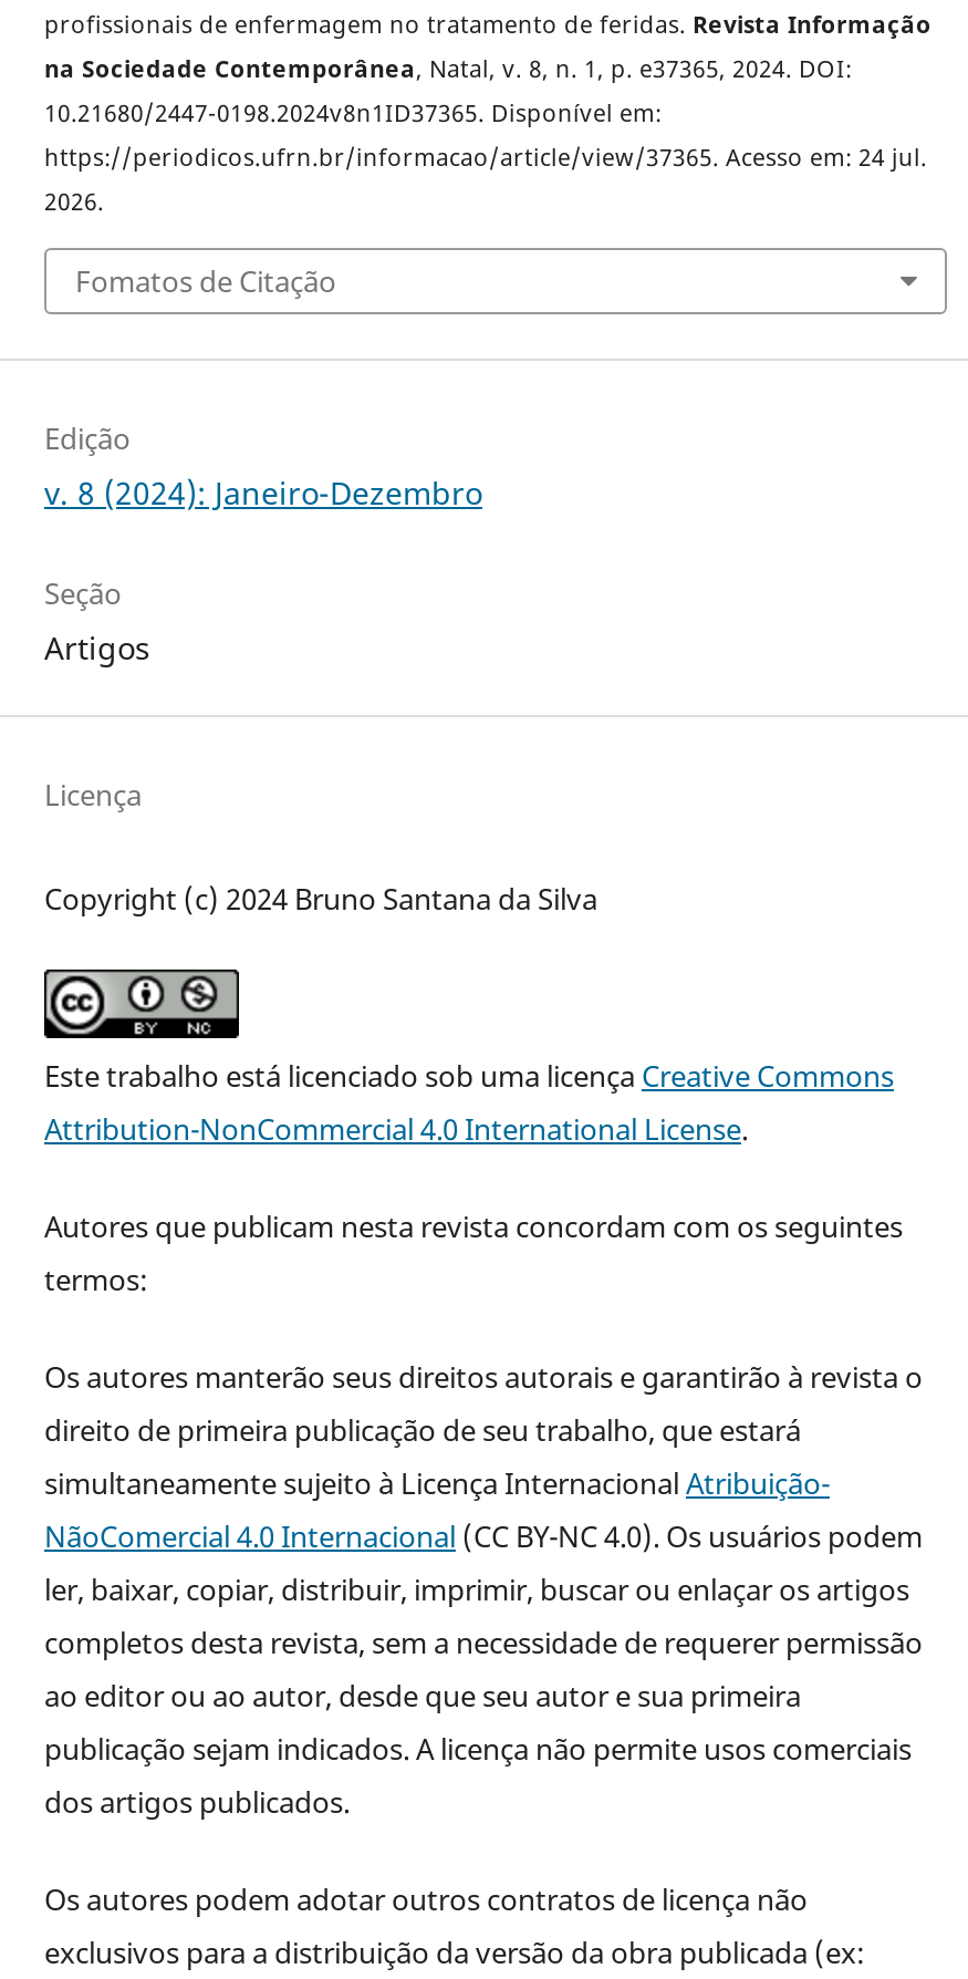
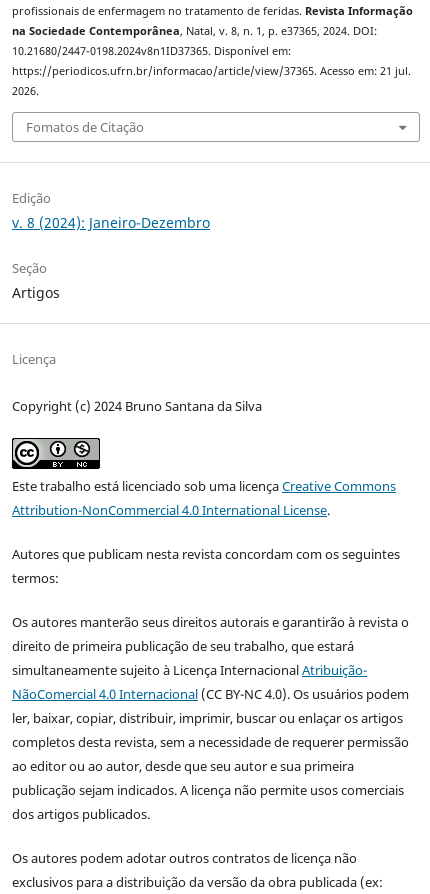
- https://periodicos.ufrn.br/informacao/article/view/37365. Acesso em: 24 jul.
+ https://periodicos.ufrn.br/informacao/article/view/37365. Acesso em: 21 jul.
